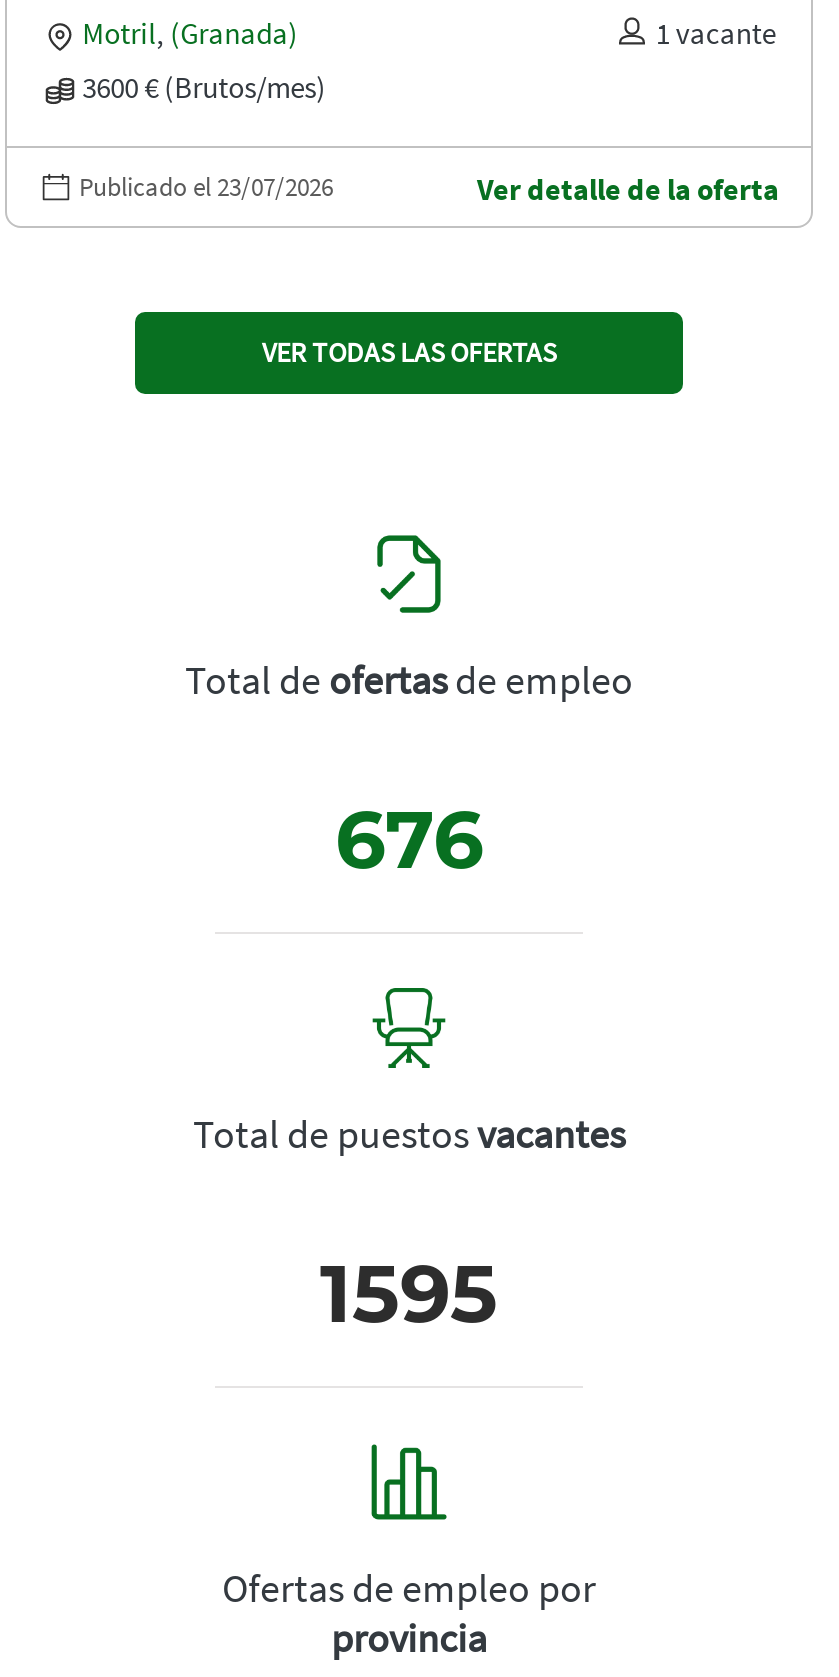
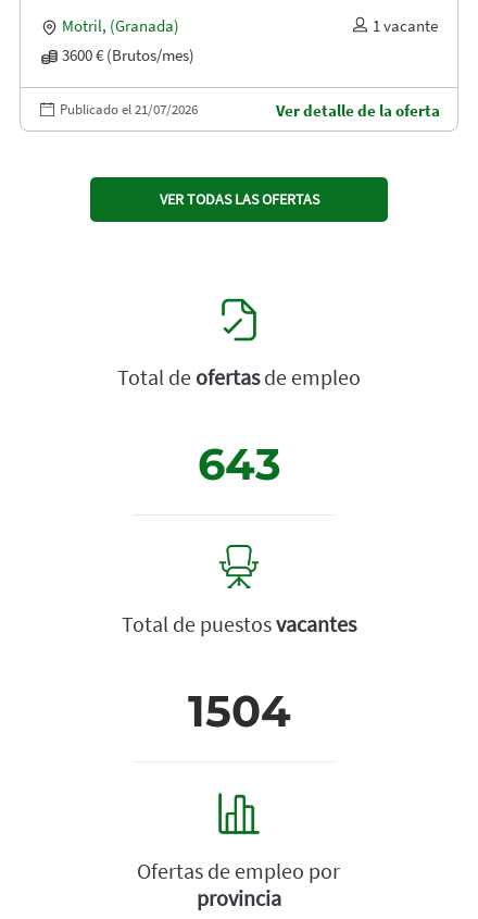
- Publicado el 23/07/2026
+ Publicado el 21/07/2026

- 676
+ 643

- 1595
+ 1504
